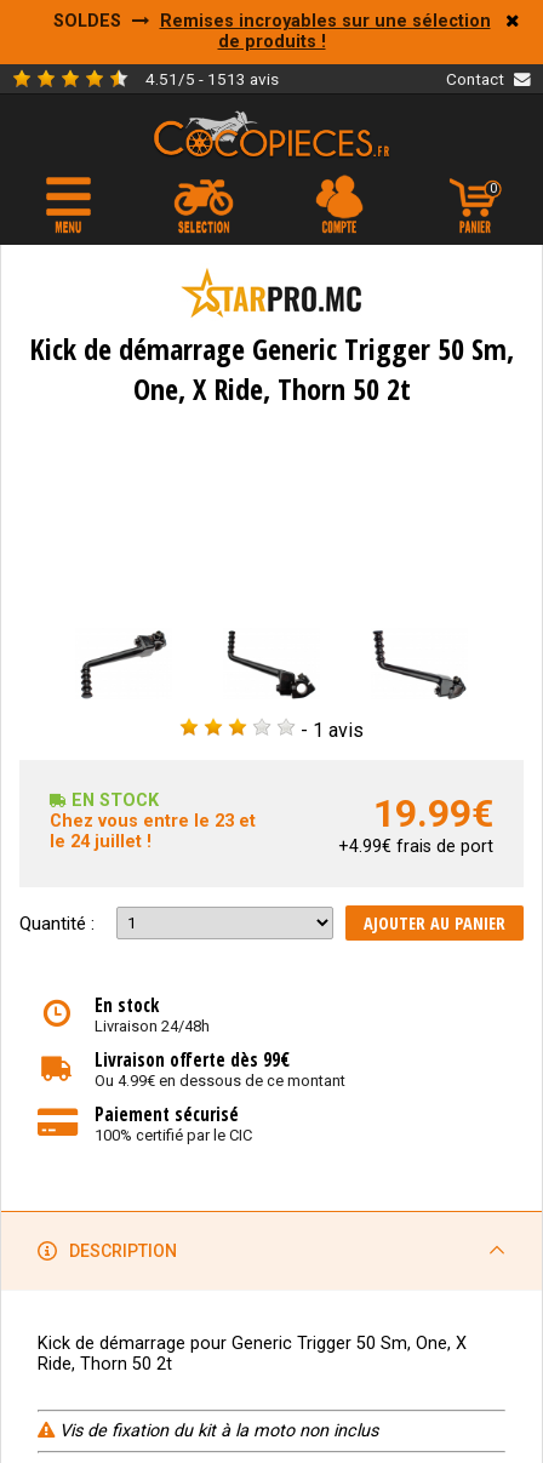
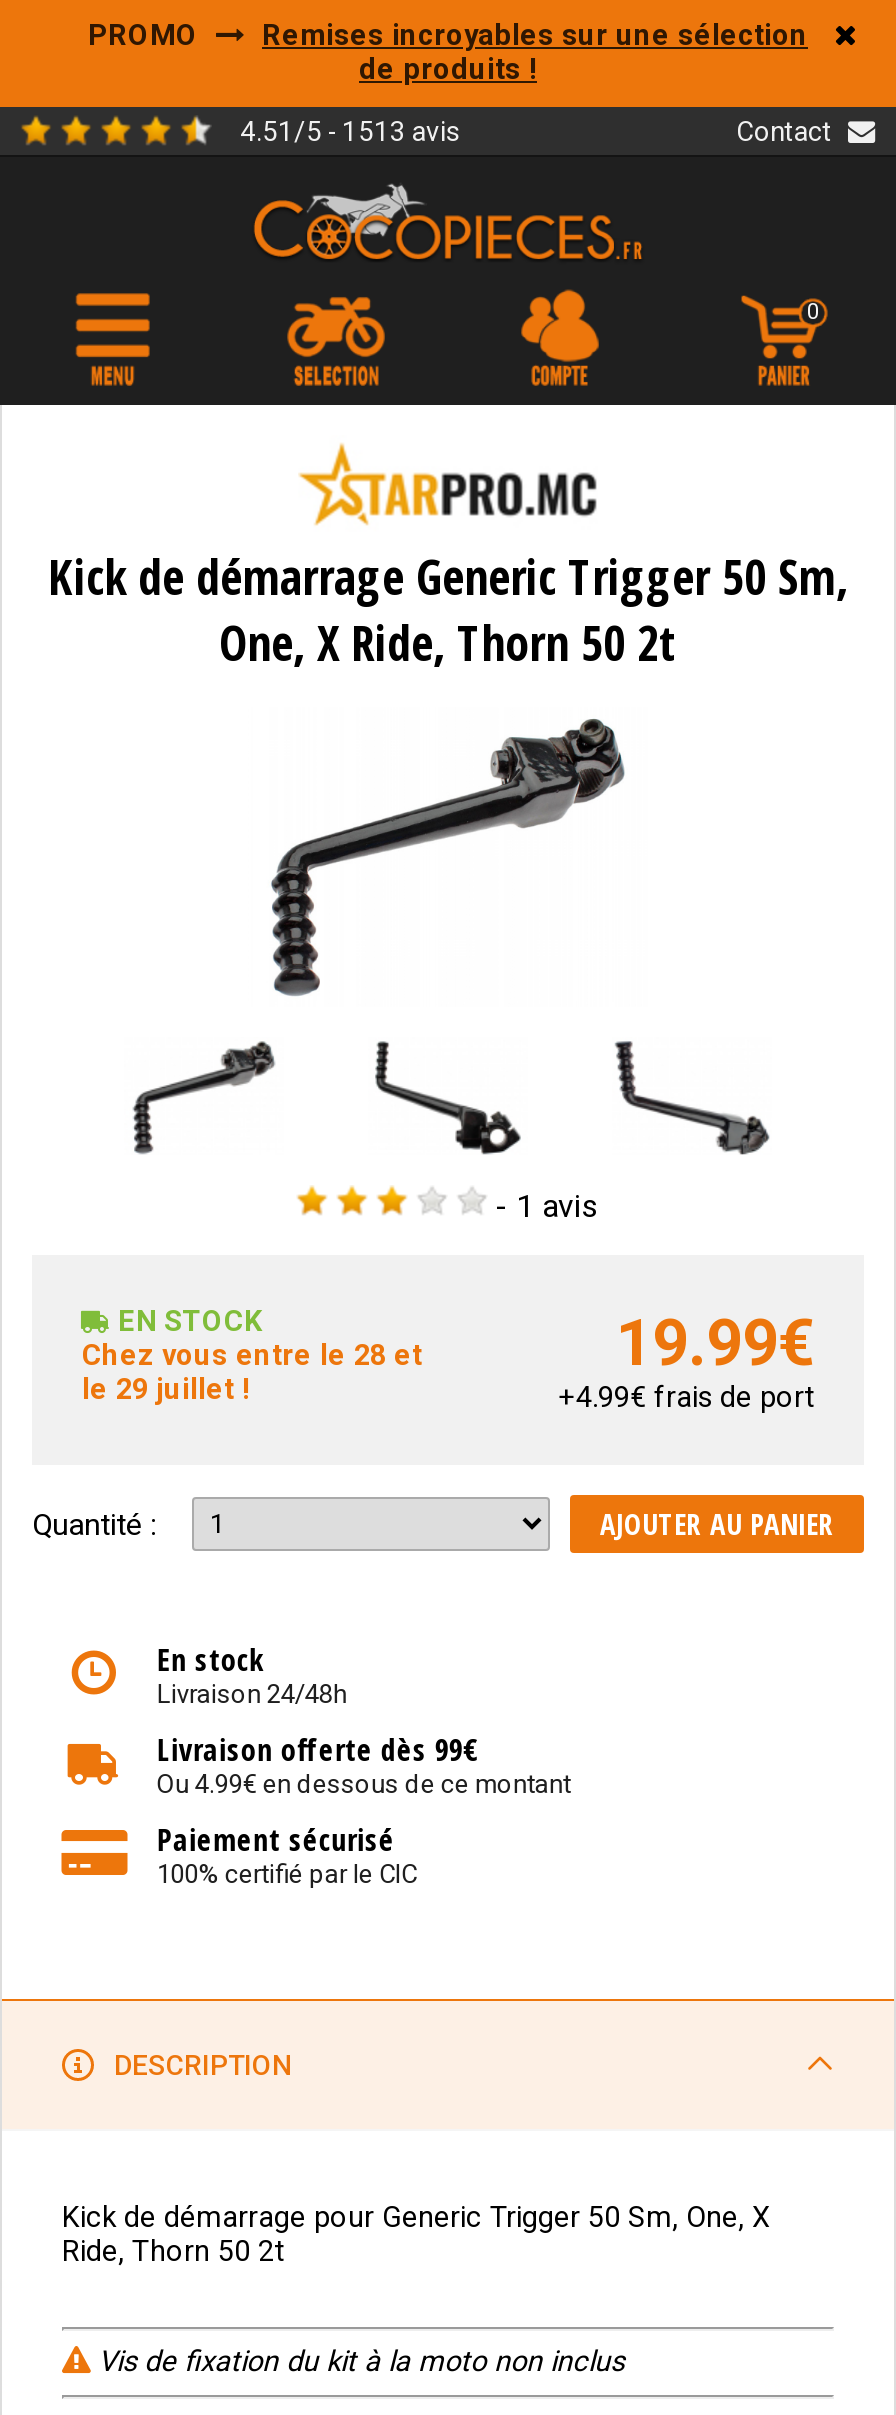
- SOLDES
+ PROMO

+ [image]

- Chez vous entre le 23 et
+ Chez vous entre le 28 et

- le 24 juillet !
+ le 29 juillet !
